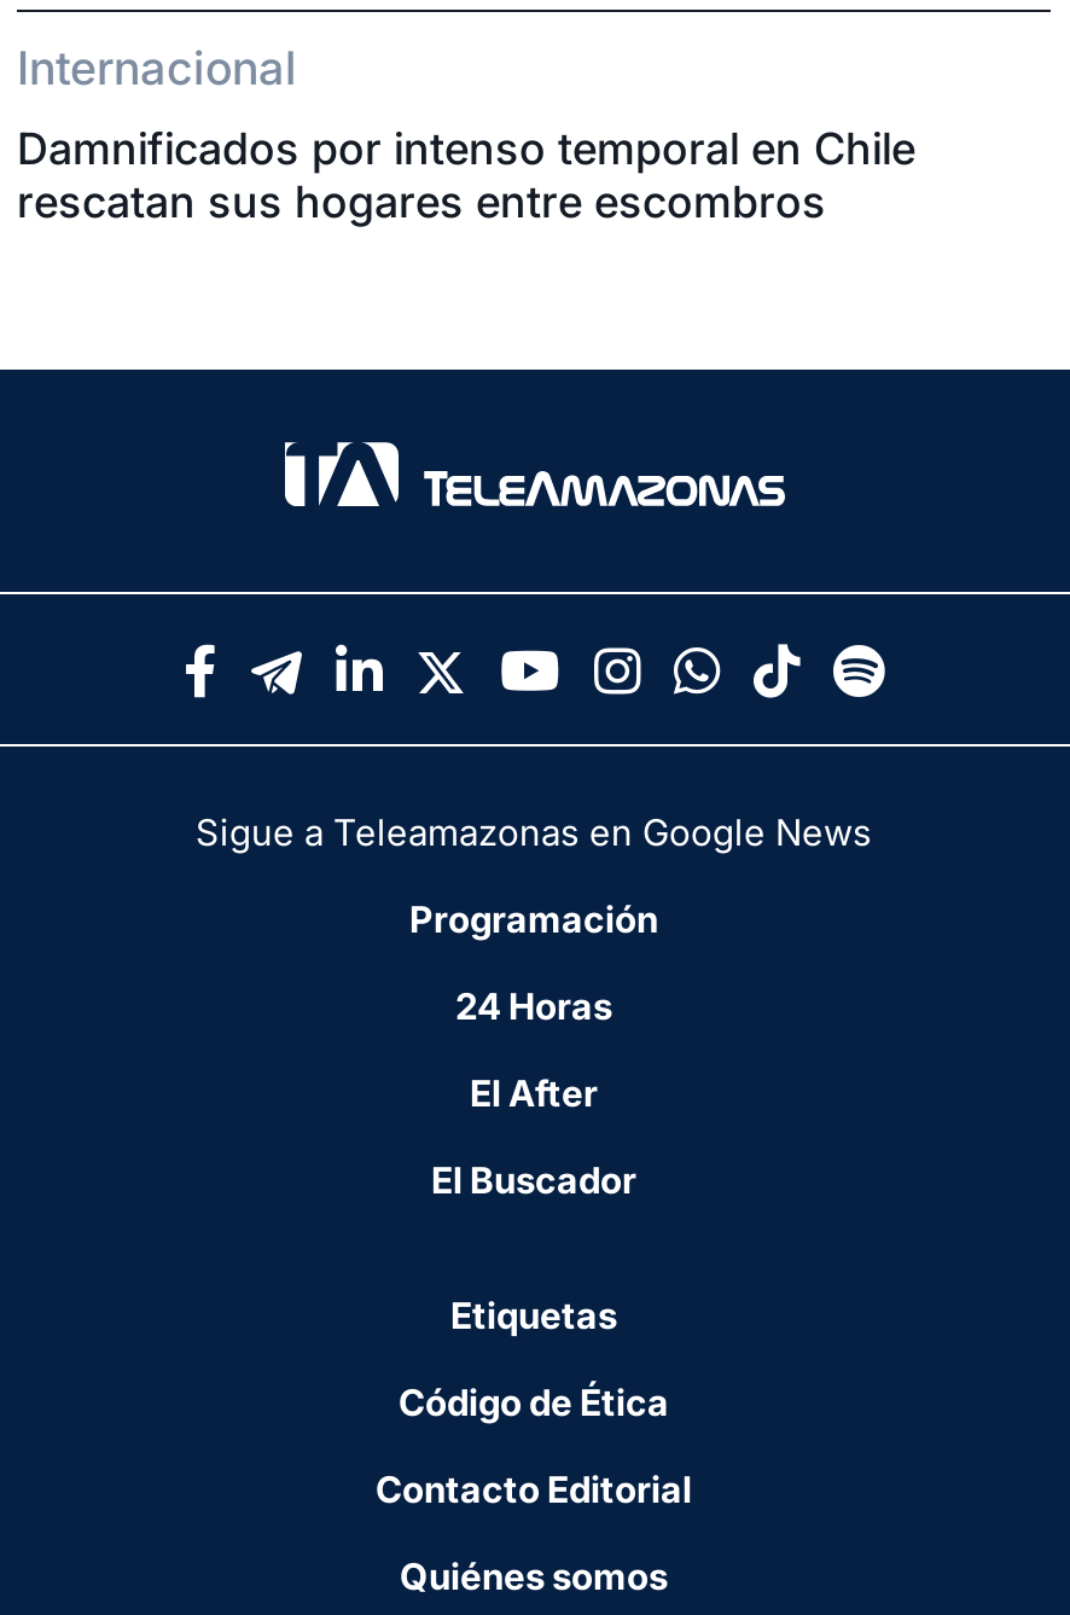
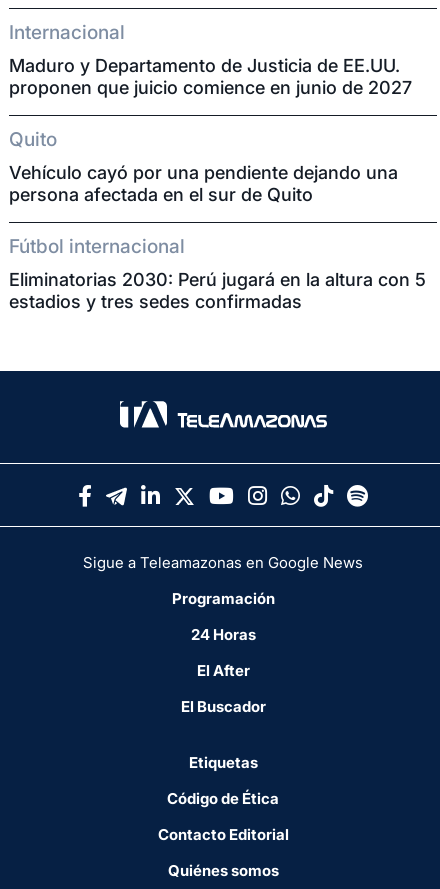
- Damnificados por intenso temporal en Chile
- rescatan sus hogares entre escombros
+ Maduro y Departamento de Justicia de EE.UU.
+ proponen que juicio comience en junio de 2027
+ Quito
+ Vehículo cayó por una pendiente dejando una
+ persona afectada en el sur de Quito
+ Fútbol internacional
+ Eliminatorias 2030: Perú jugará en la altura con 5
+ estadios y tres sedes confirmadas
